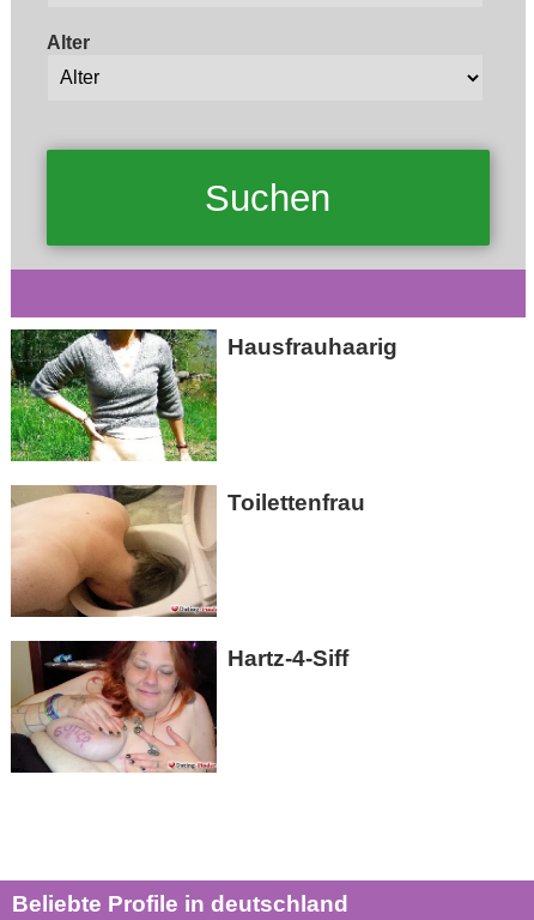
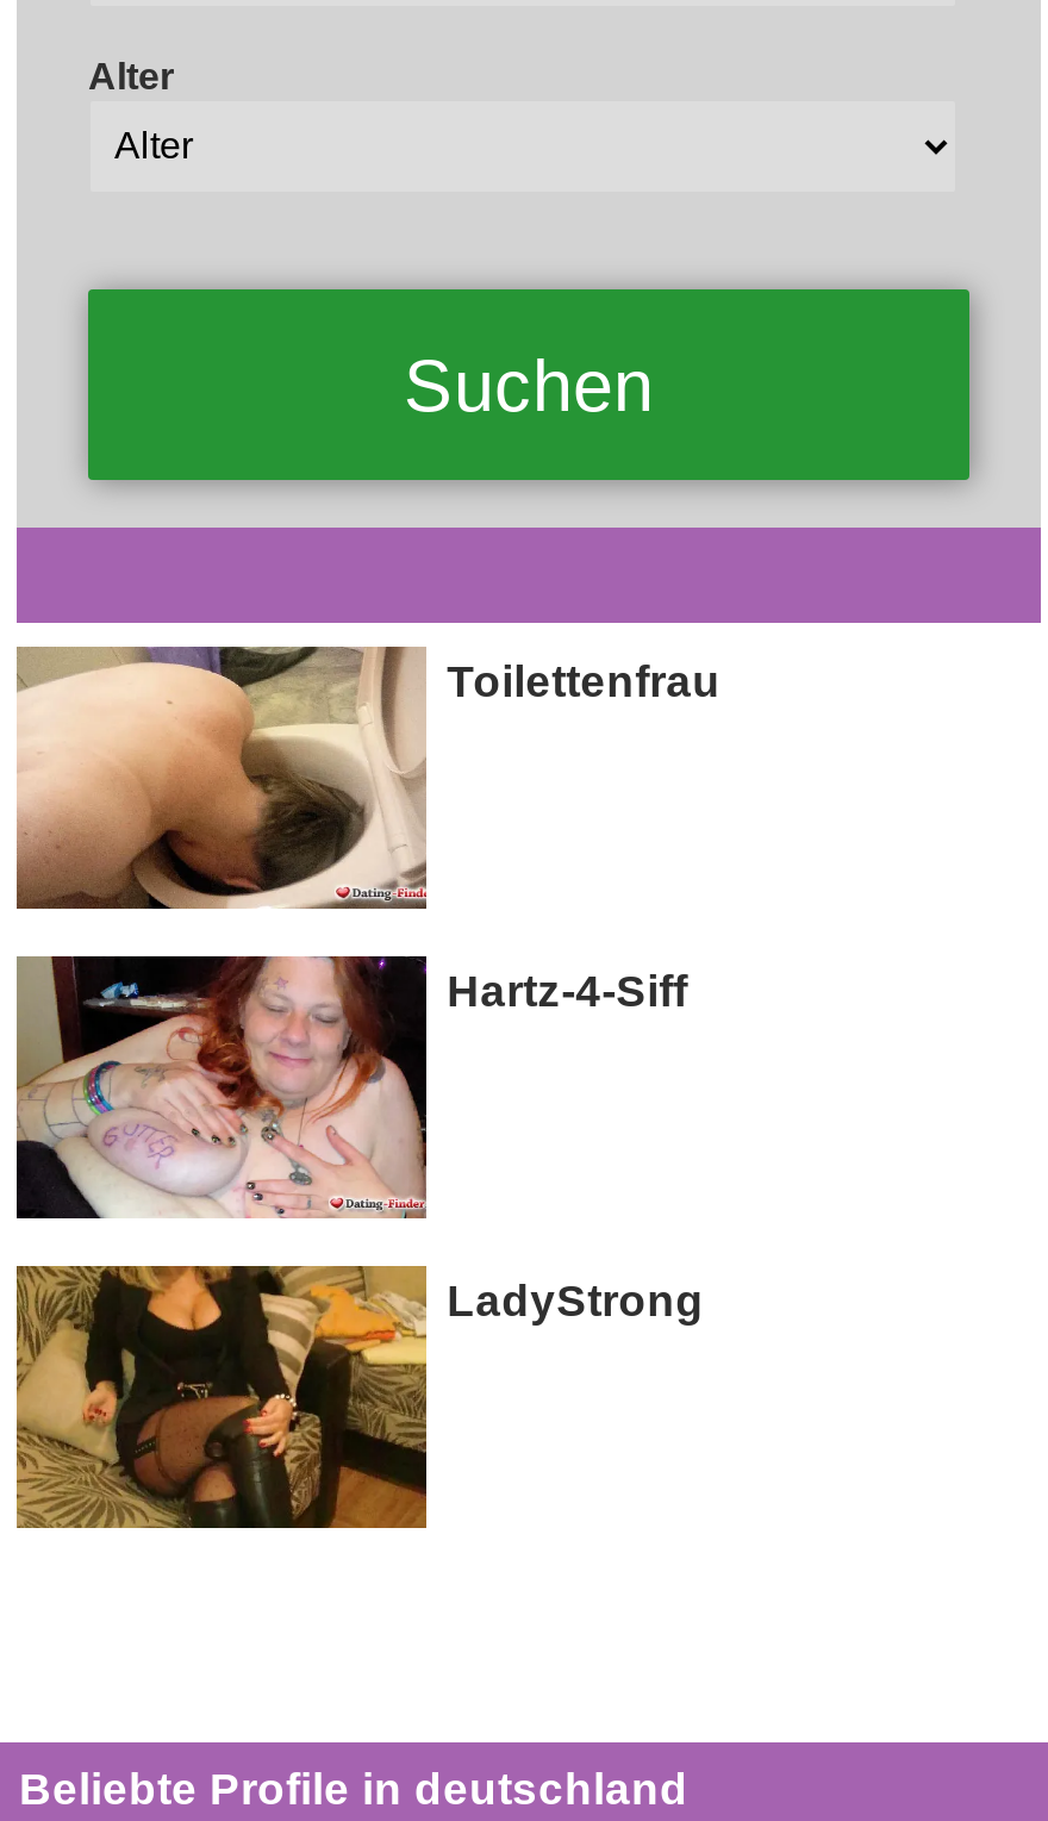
- [image]
- Hausfrauhaarig

moved up: [image] | Toilettenfrau | Hartz-4-Siff

moved up: [image]

+ [image]
+ LadyStrong
